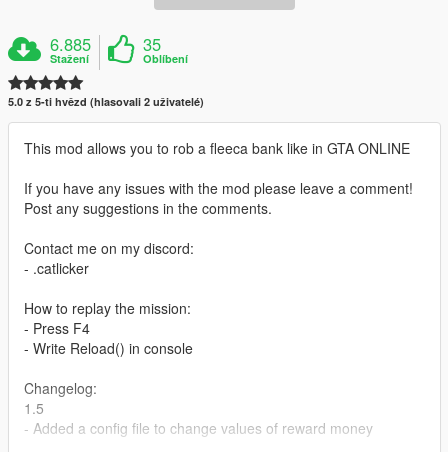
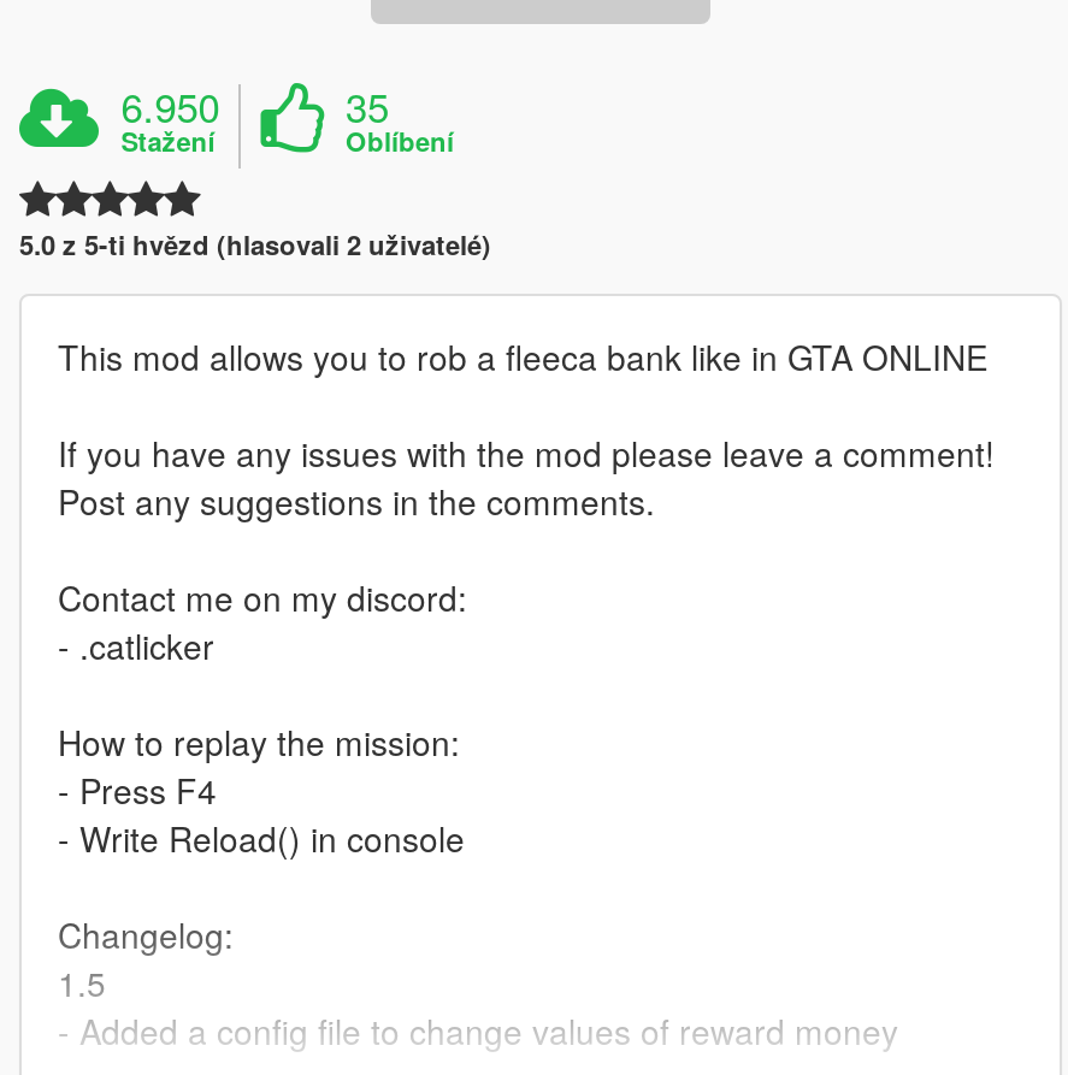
- 6.885
+ 6.950
